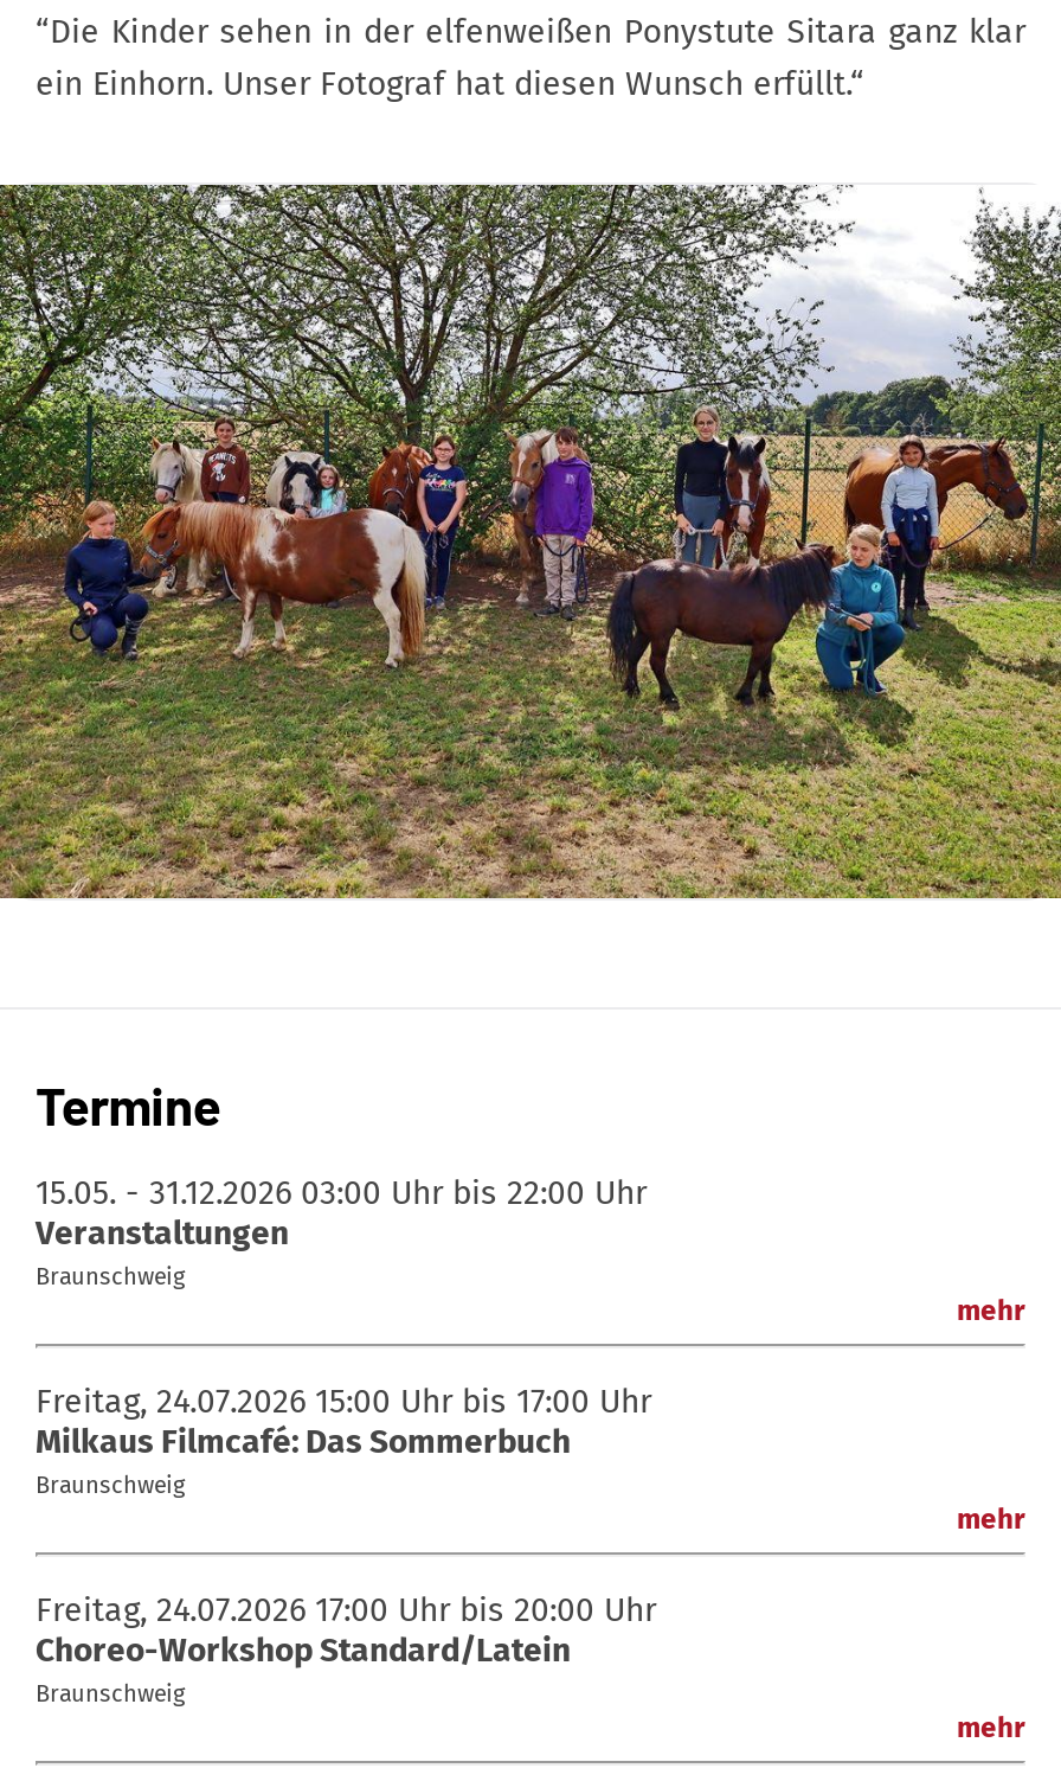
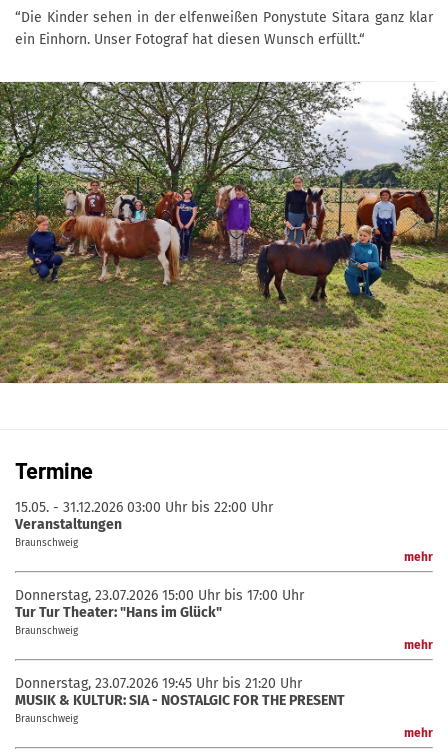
- Freitag, 24.07.2026 15:00 Uhr bis 17:00 Uhr
- Milkaus Filmcafé: Das Sommerbuch
+ Donnerstag, 23.07.2026 15:00 Uhr bis 17:00 Uhr
+ Tur Tur Theater: "Hans im Glück"

- Freitag, 24.07.2026 17:00 Uhr bis 20:00 Uhr
- Choreo-Workshop Standard/Latein
+ Donnerstag, 23.07.2026 19:45 Uhr bis 21:20 Uhr
+ MUSIK & KULTUR: SIA - NOSTALGIC FOR THE PRESENT
